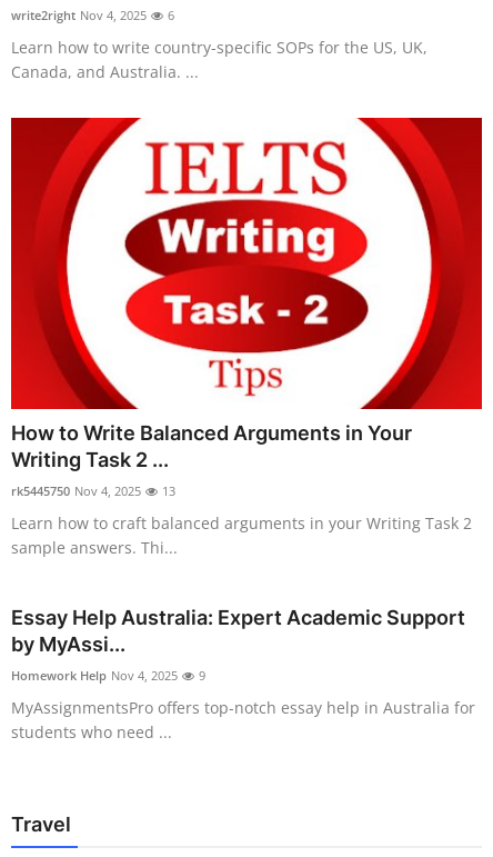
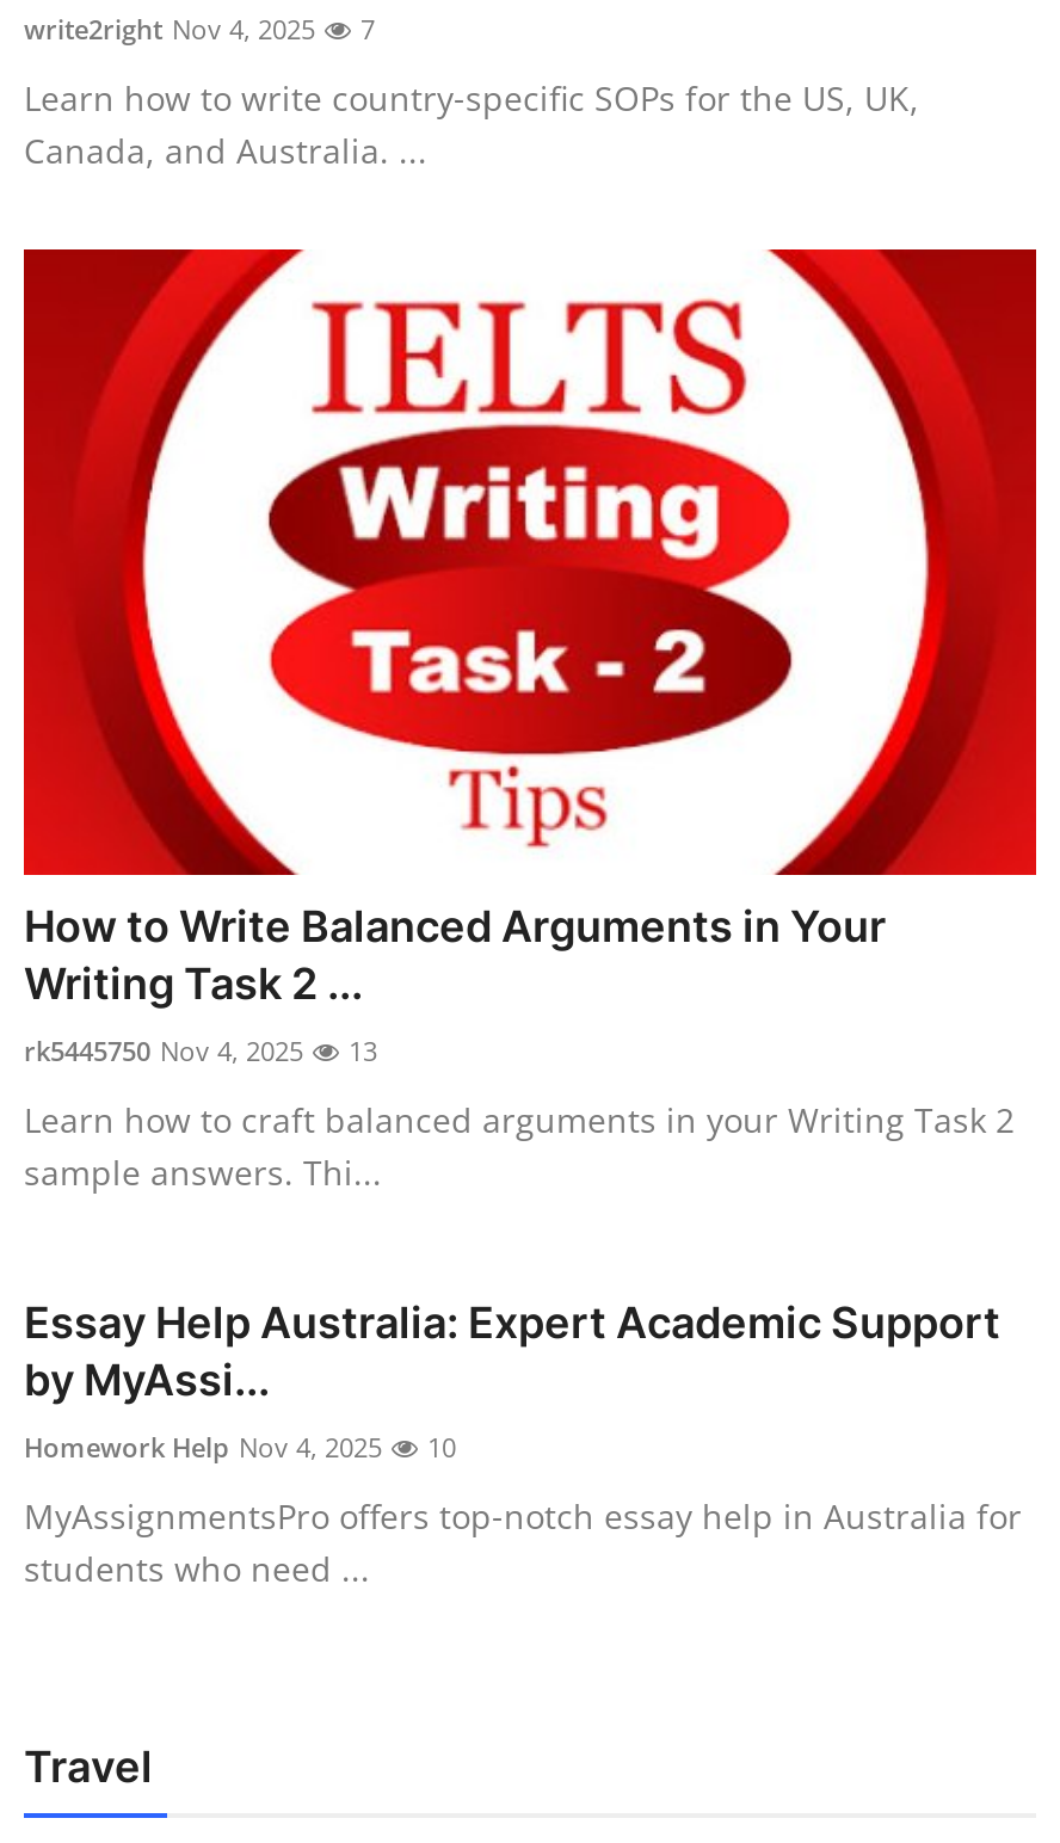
- write2right Nov 4, 2025 6
+ write2right Nov 4, 2025 7

- Homework Help Nov 4, 2025 9
+ Homework Help Nov 4, 2025 10
